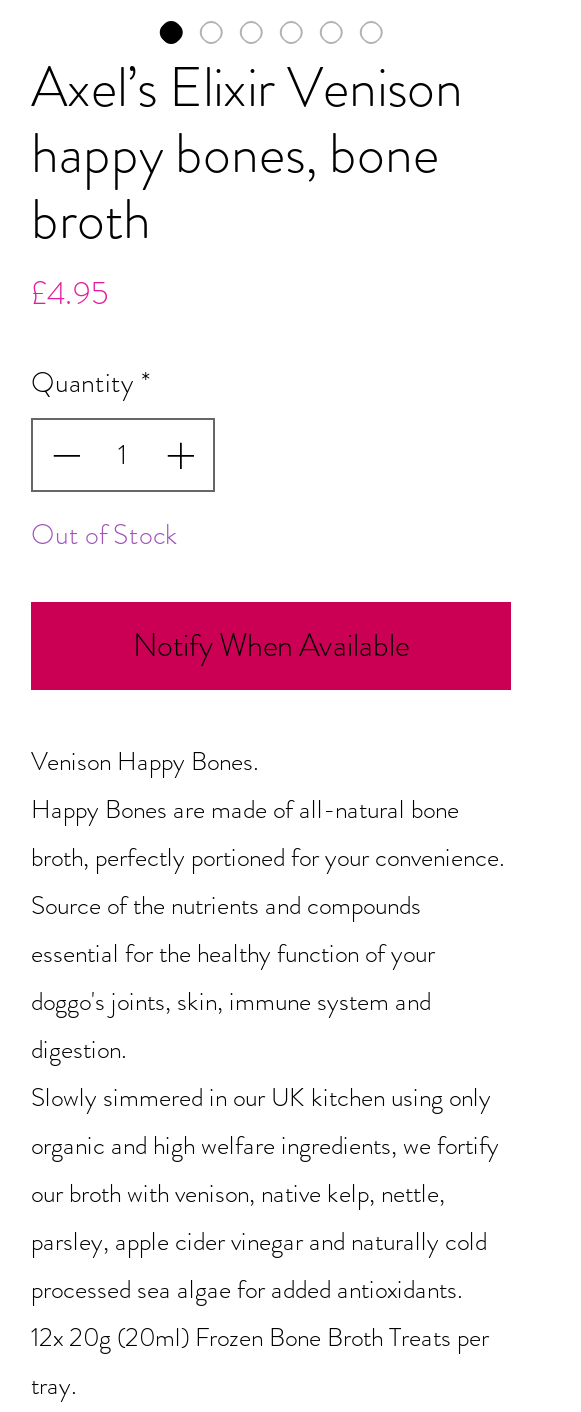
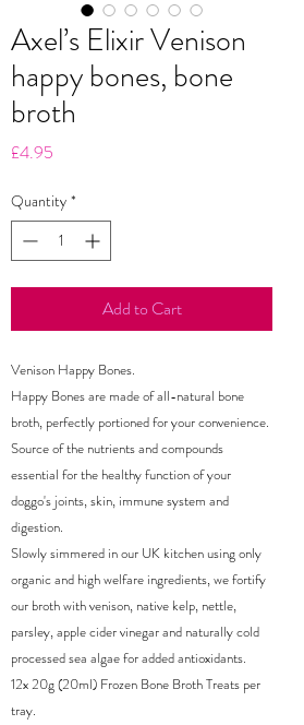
- Out of Stock
- Notify When Available
+ Add to Cart
